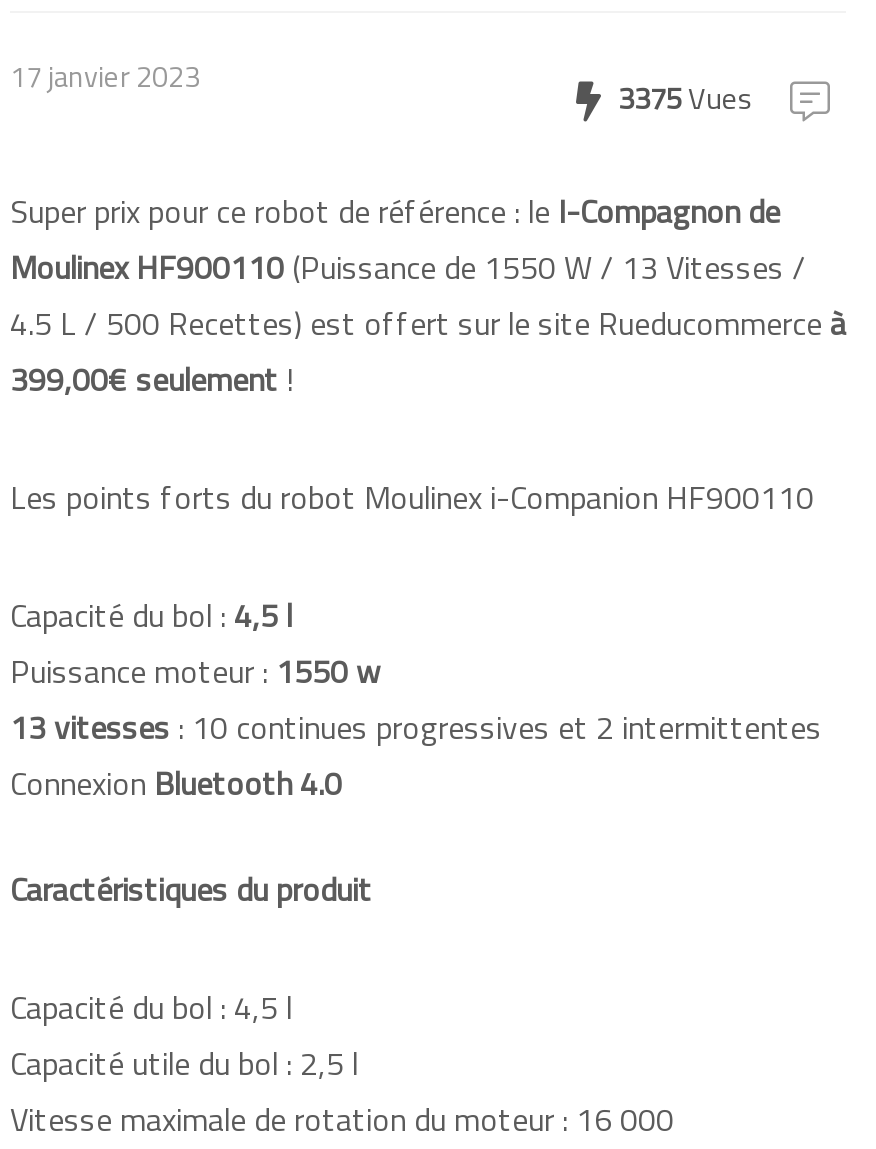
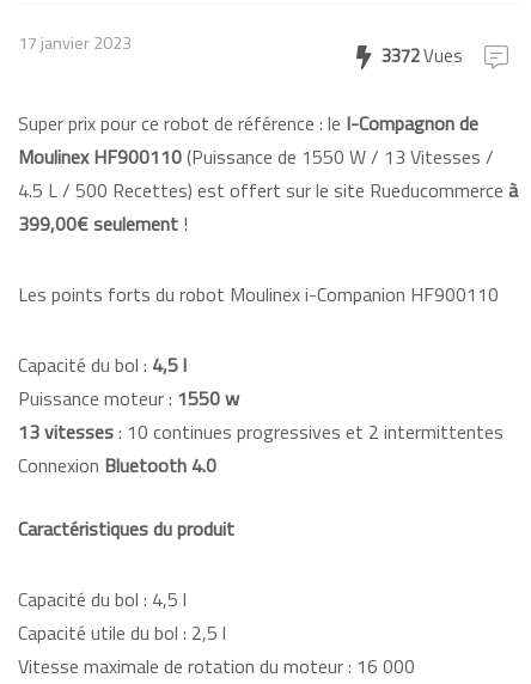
- 3375Vues
+ 3372Vues
